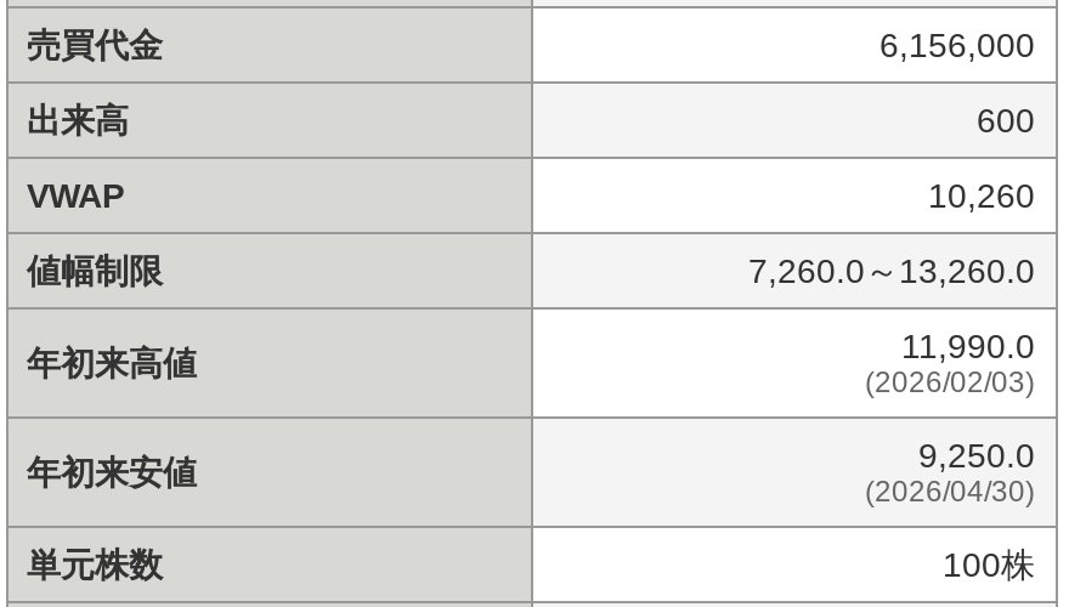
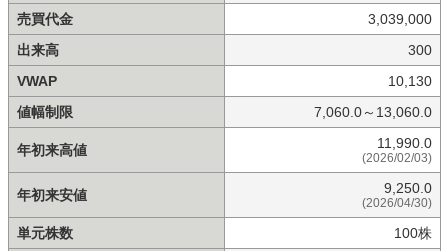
- 6,156,000
+ 3,039,000

- 600
+ 300

- 10,260
+ 10,130

- 7,260.0～13,260.0
+ 7,060.0～13,060.0
